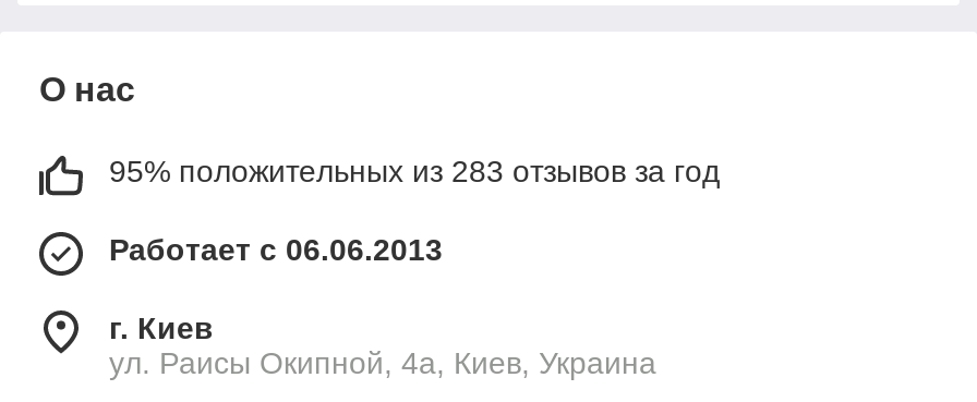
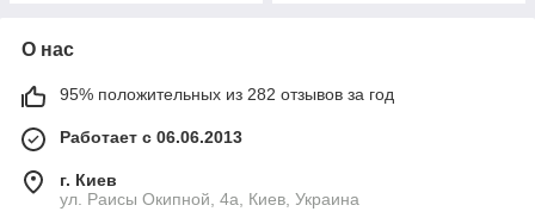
- 95% положительных из 283 отзывов за год
+ 95% положительных из 282 отзывов за год
